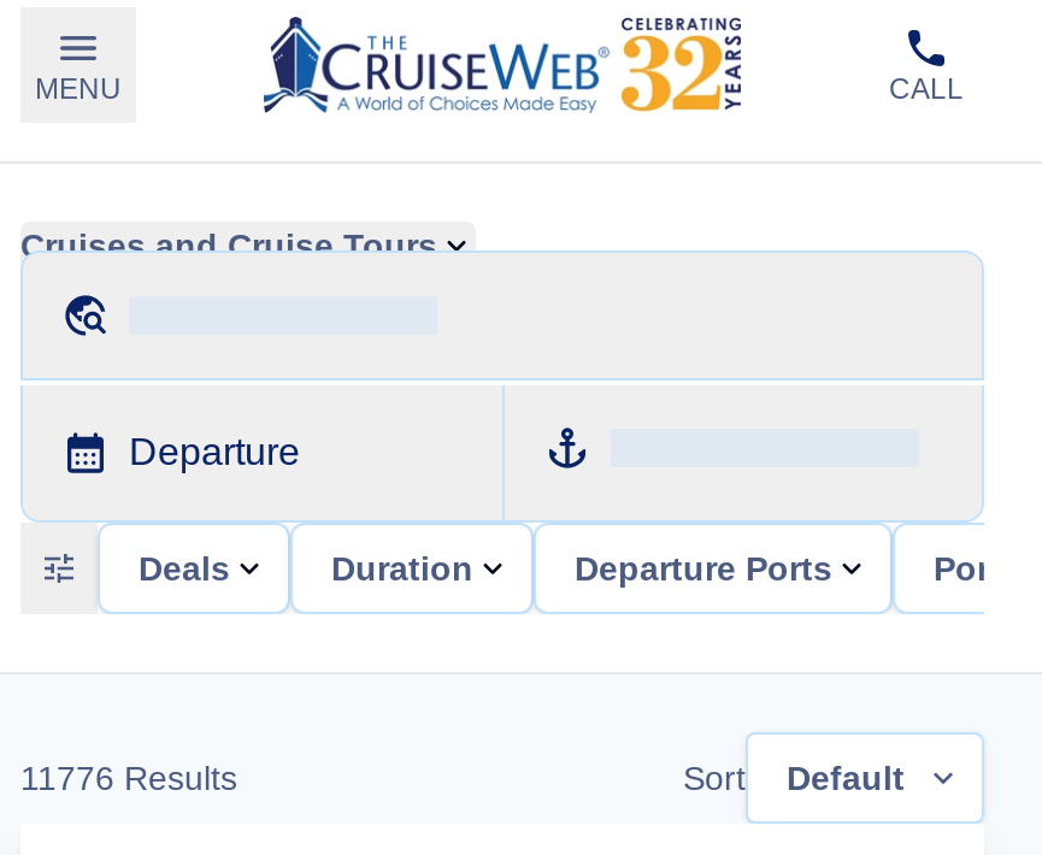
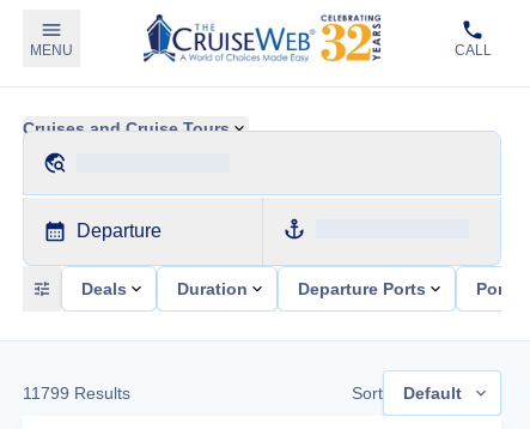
- 11776 Results
+ 11799 Results
